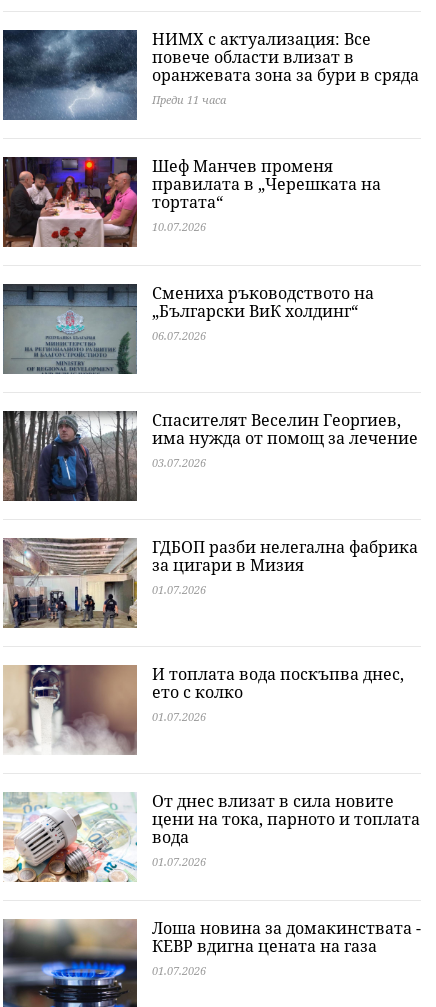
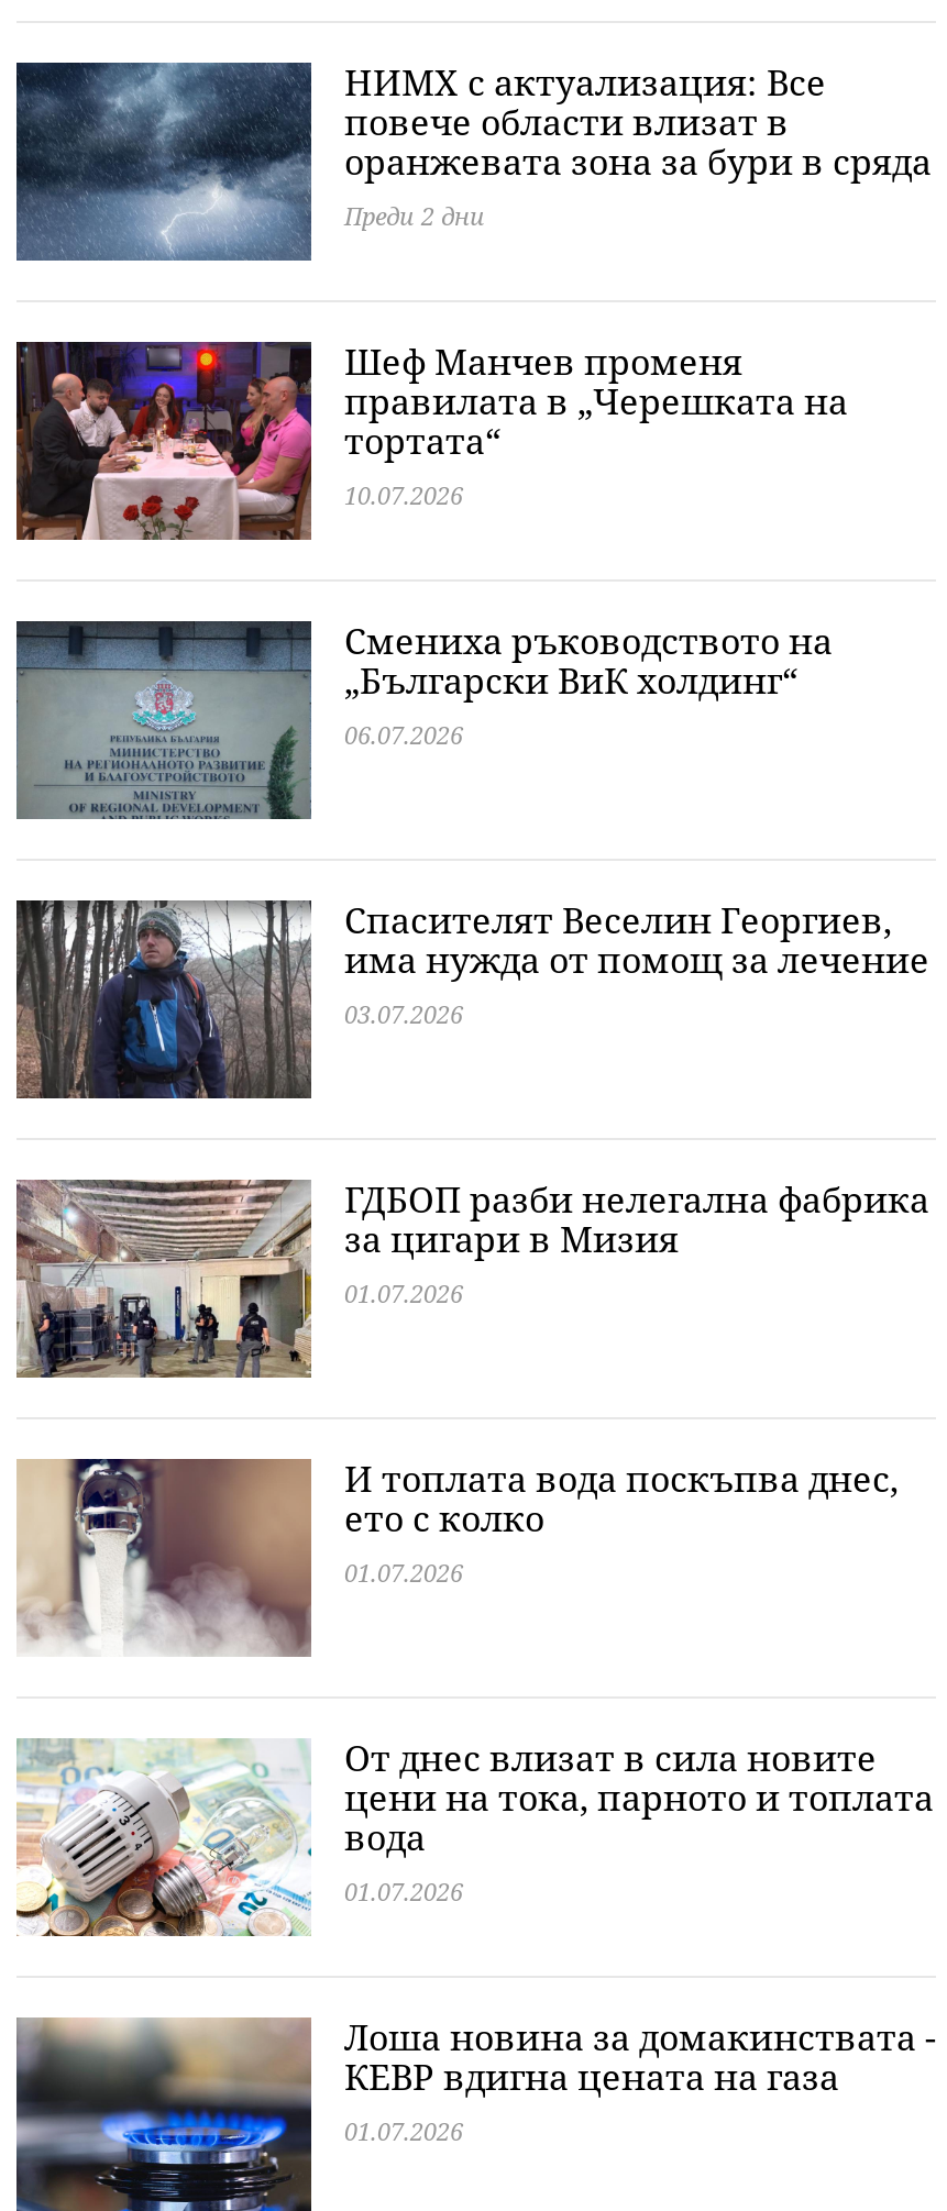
- Преди 11 часа
+ Преди 2 дни
